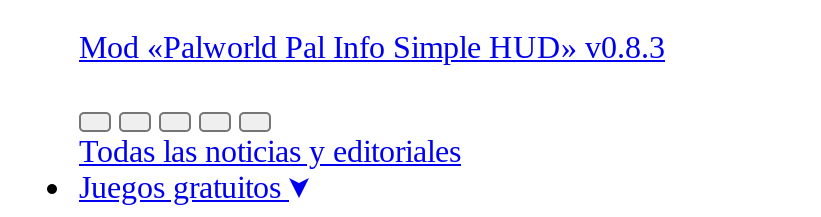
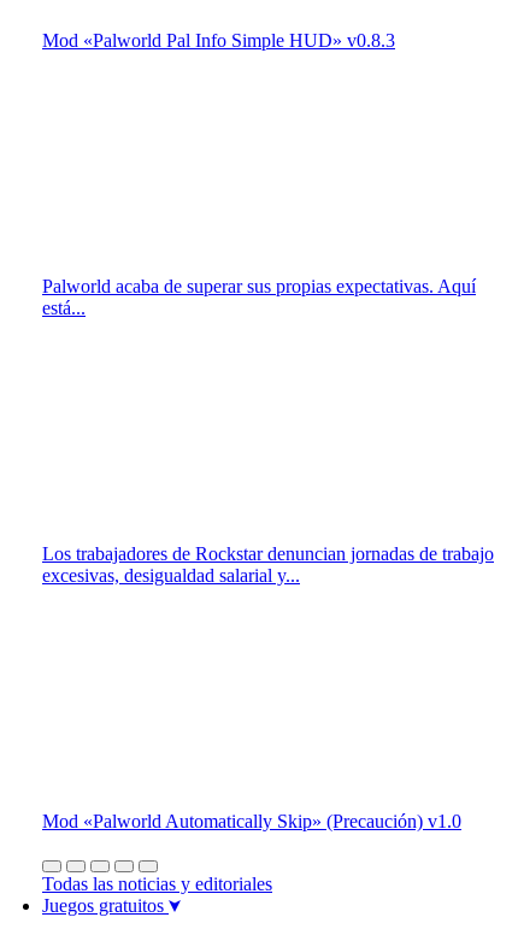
+ Palworld acaba de superar sus propias expectativas. Aquí
+ está...

+ Los trabajadores de Rockstar denuncian jornadas de trabajo
+ excesivas, desigualdad salarial y...

+ Mod «Palworld Automatically Skip» (Precaución) v1.0
